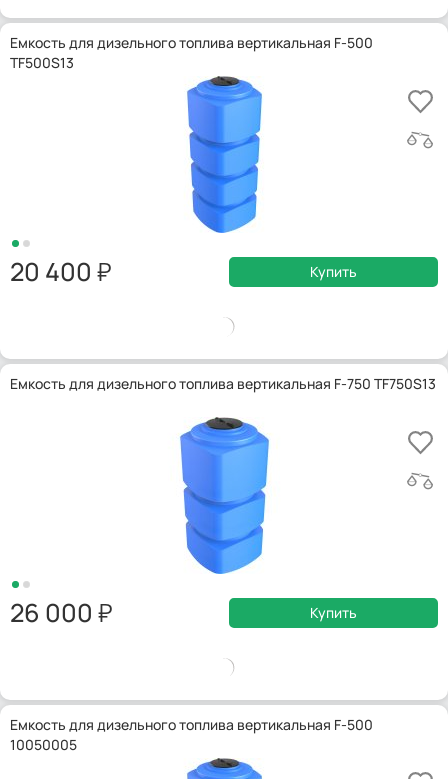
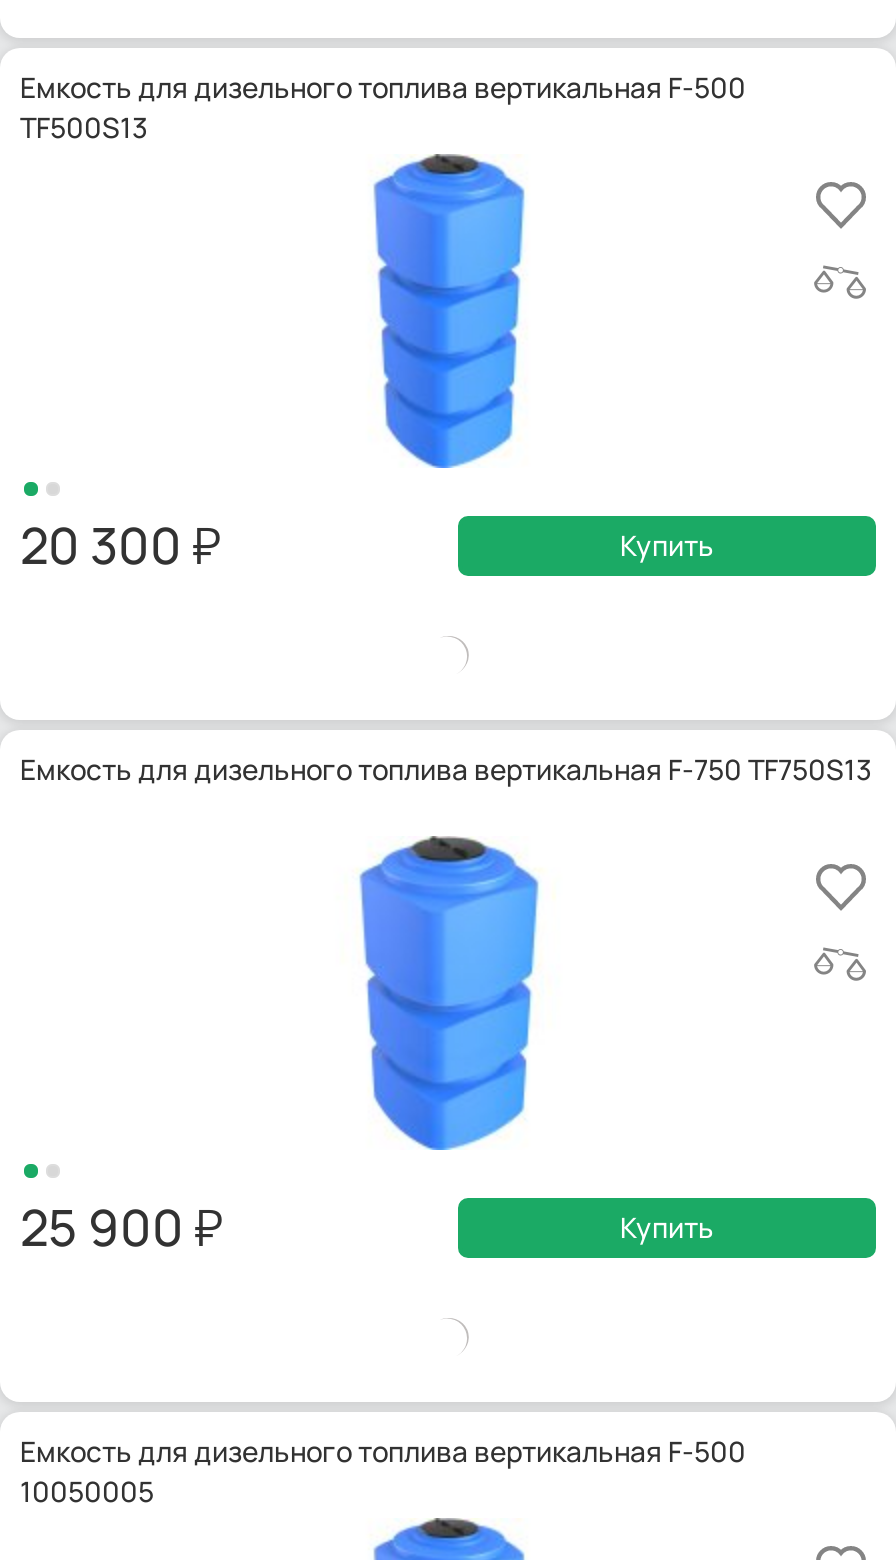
- 20 400
+ 20 300

- 26 000
+ 25 900
